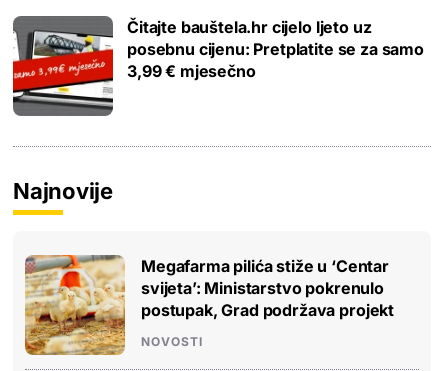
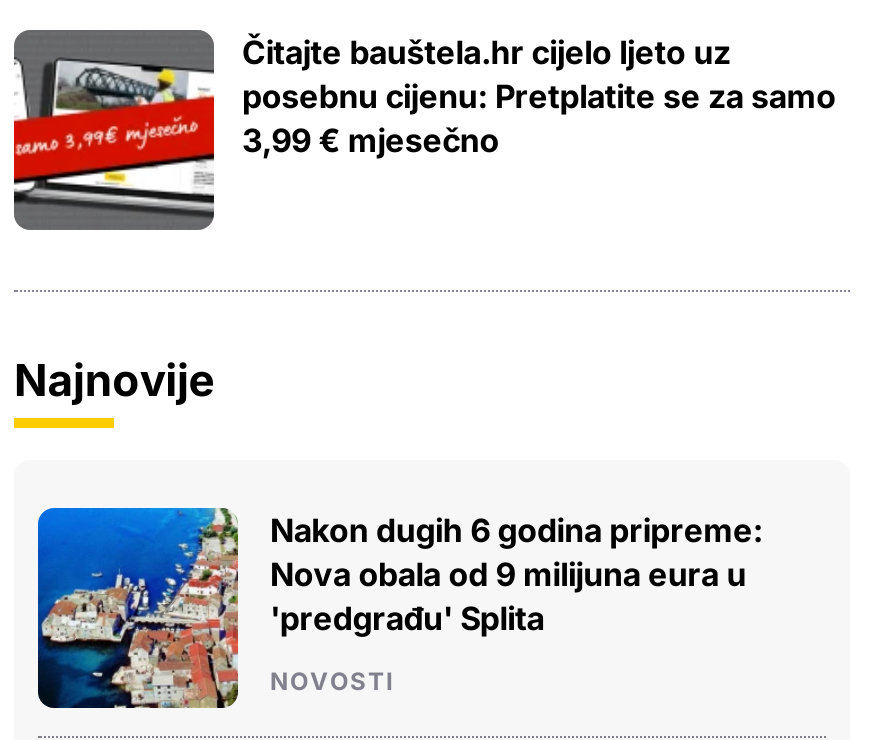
- [image]
- Megafarma pilića stiže u ‘Centar
- svijeta’: Ministarstvo pokrenulo
- postupak, Grad podržava projekt
+ [image]
+ Nakon dugih 6 godina pripreme:
+ Nova obala od 9 milijuna eura u
+ 'predgrađu' Splita
